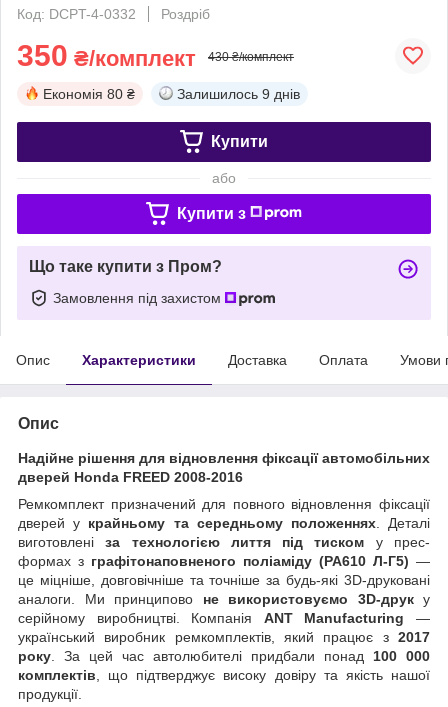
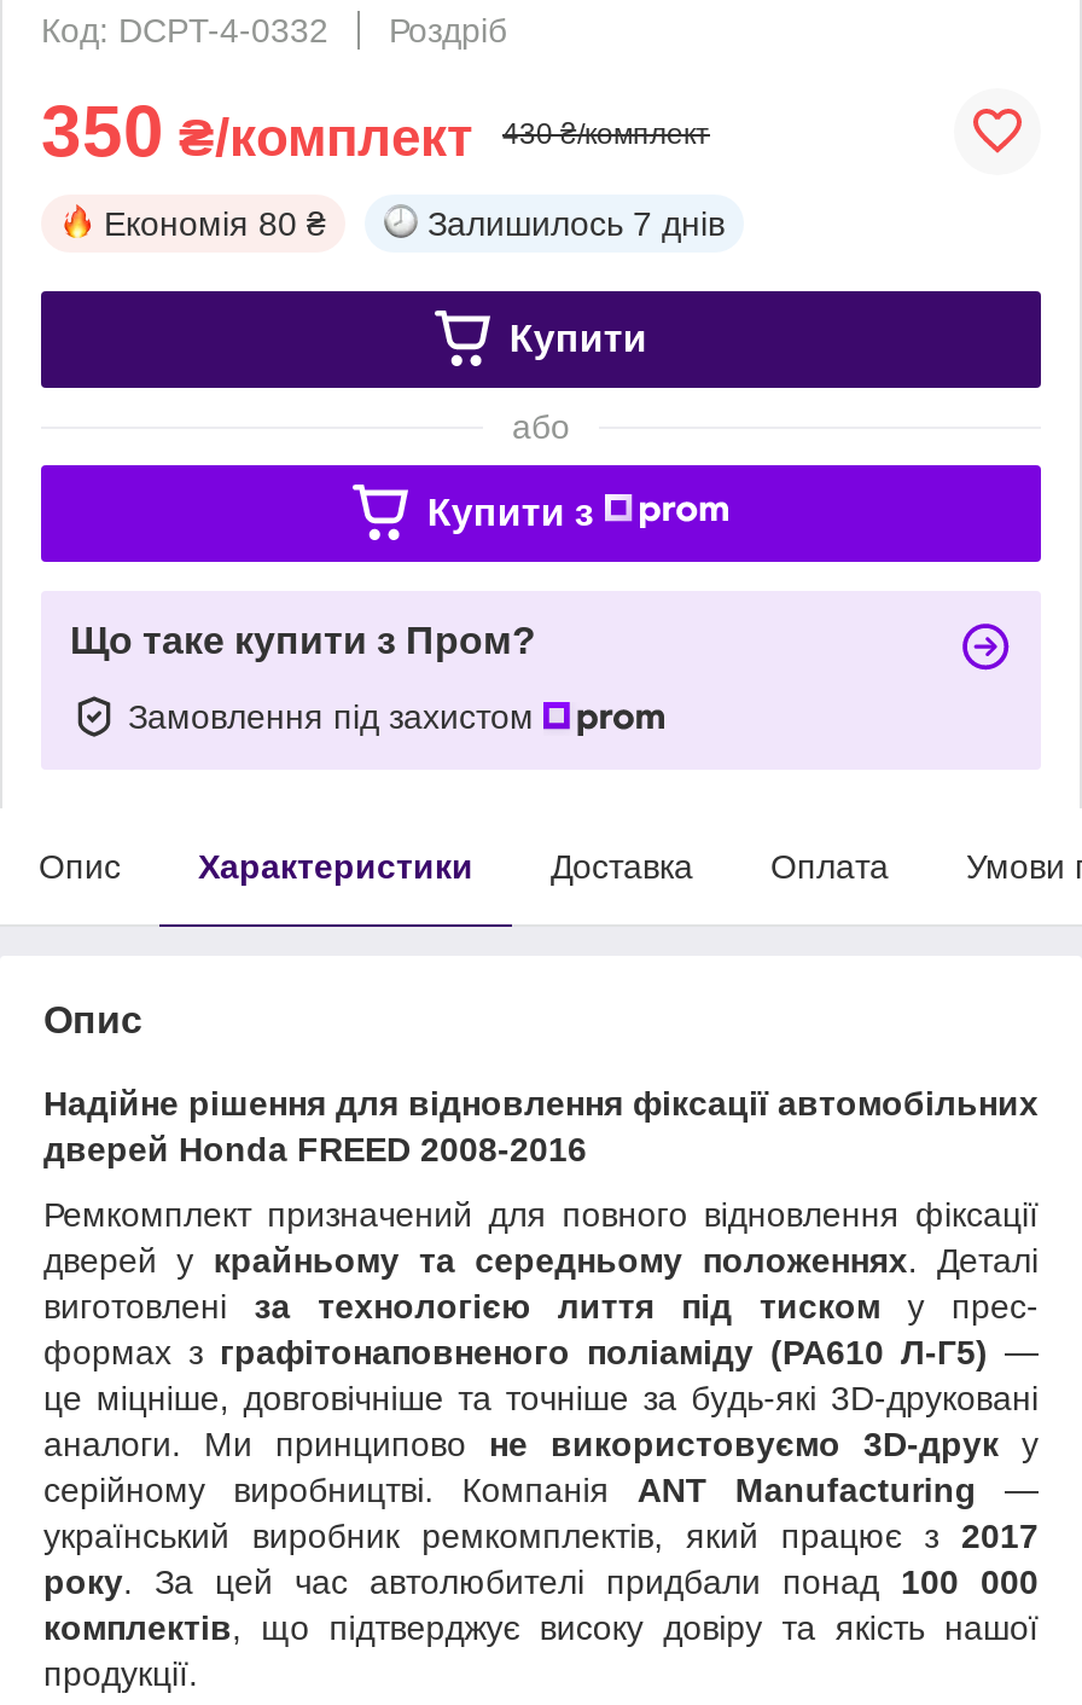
- Залишилось 9 днів
+ Залишилось 7 днів
